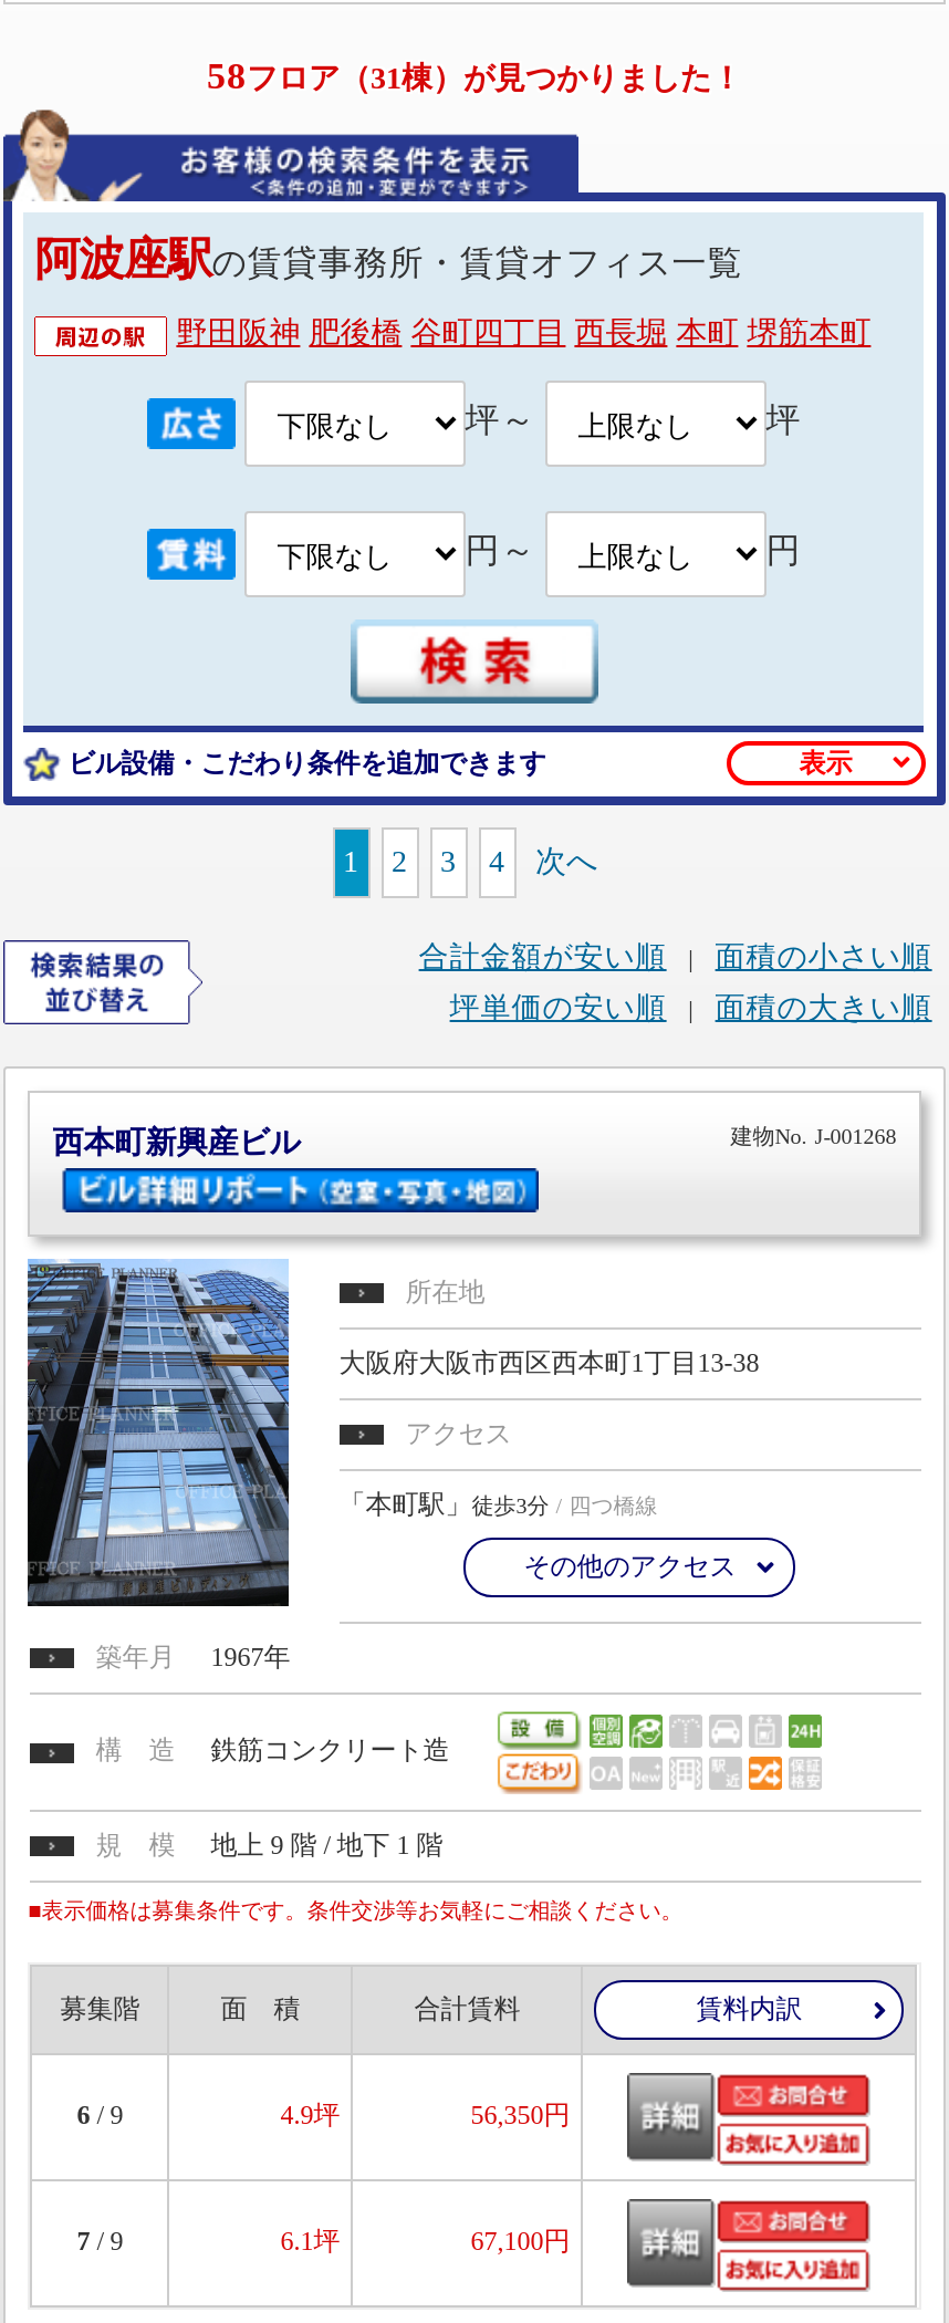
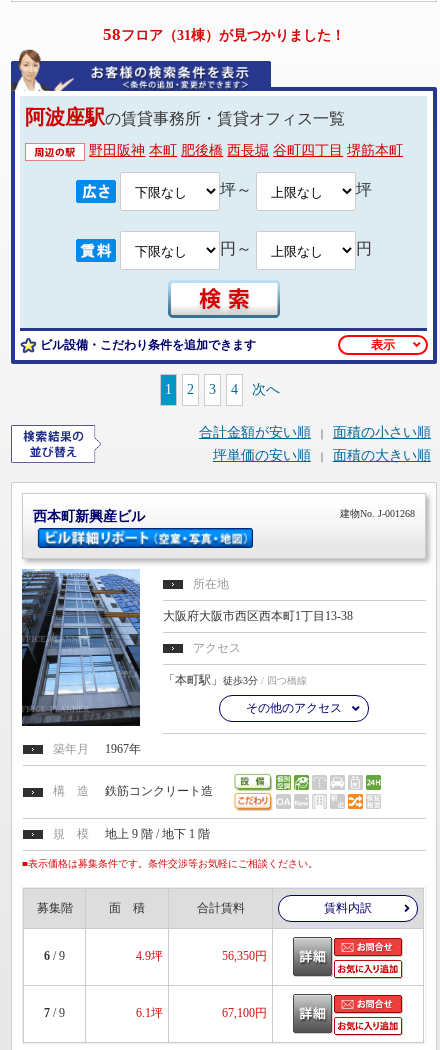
- 野田阪神 肥後橋 谷町四丁目 西長堀 本町 堺筋本町
+ 野田阪神 本町 肥後橋 西長堀 谷町四丁目 堺筋本町
